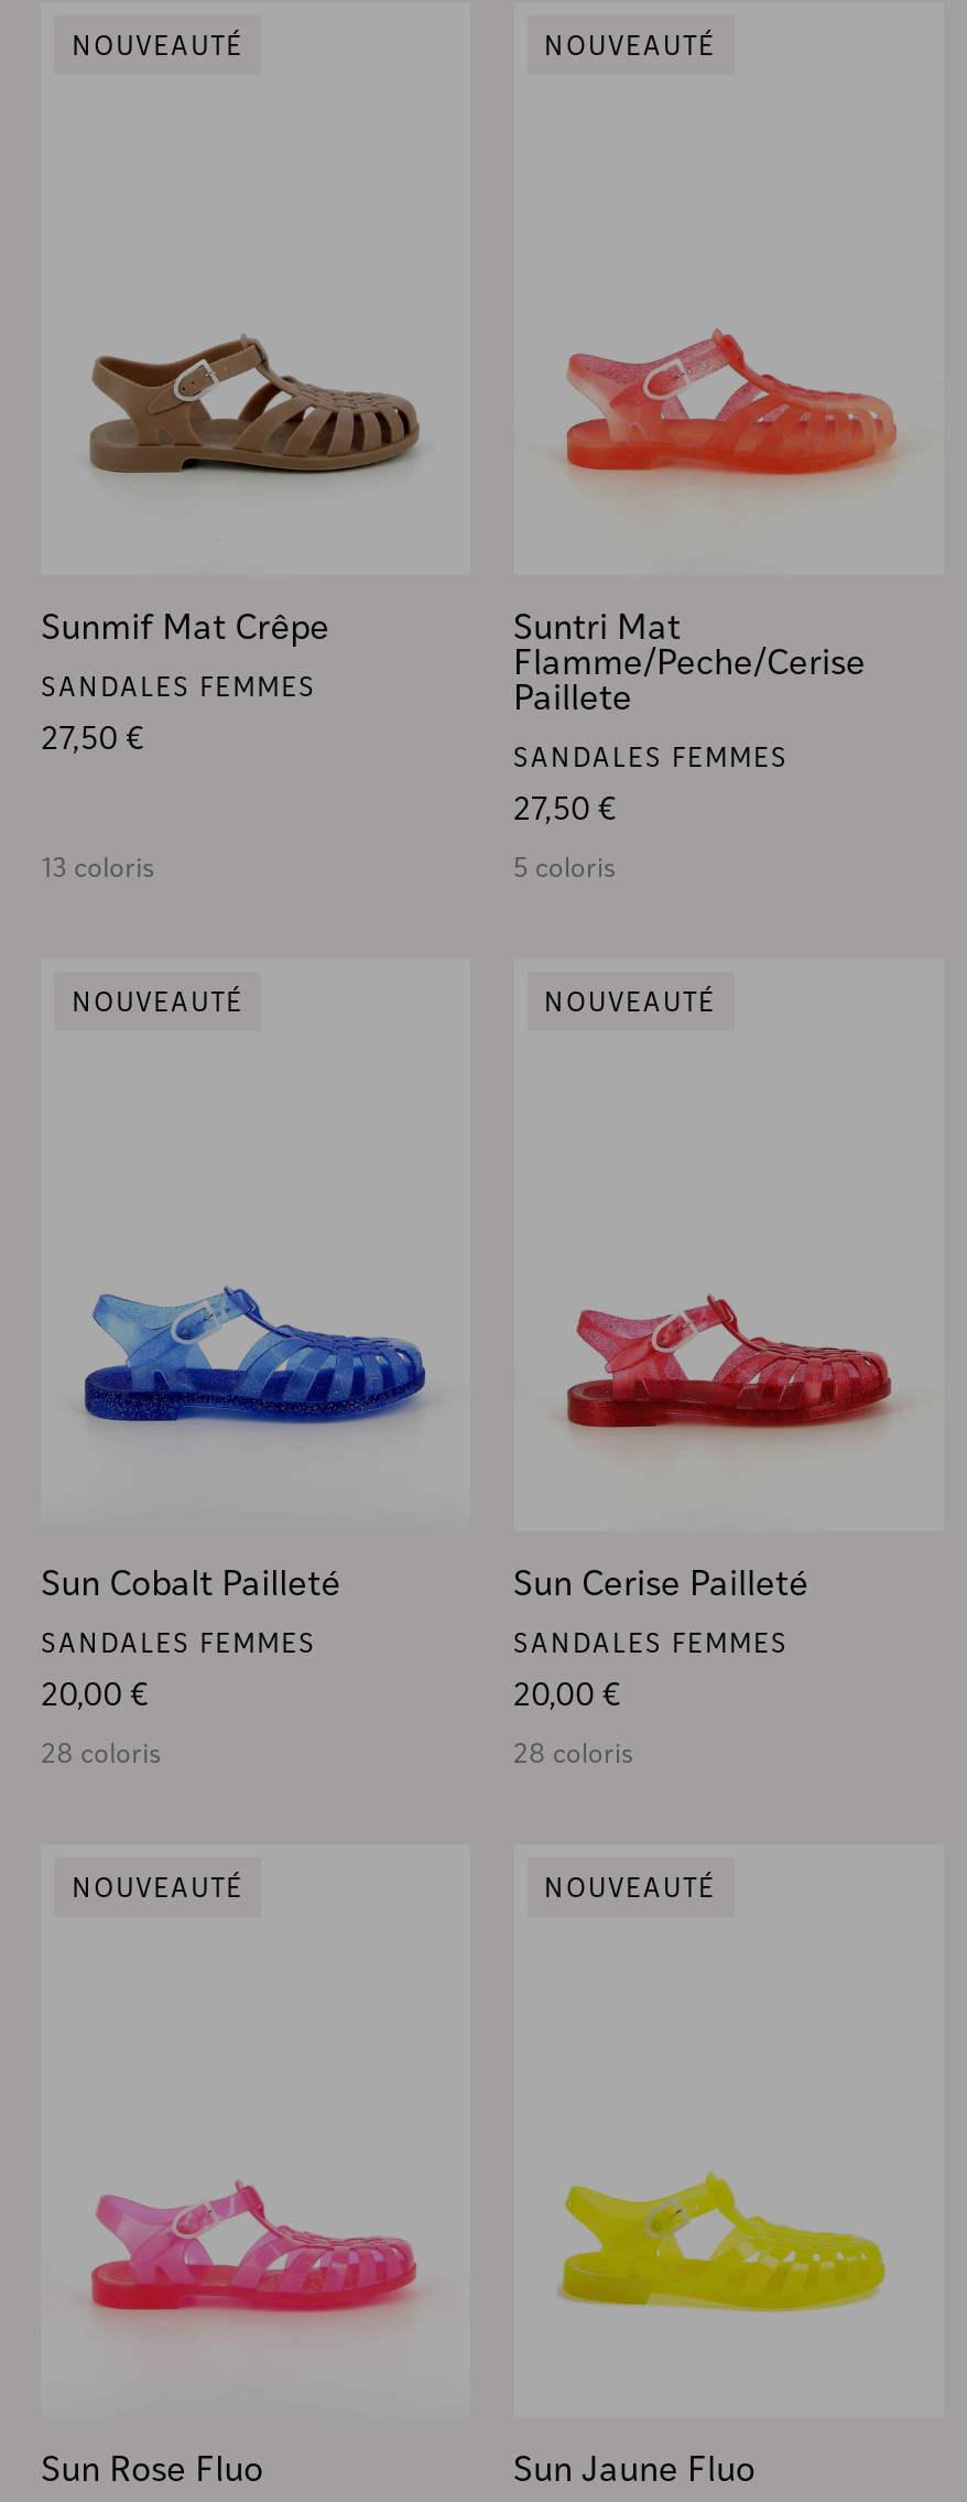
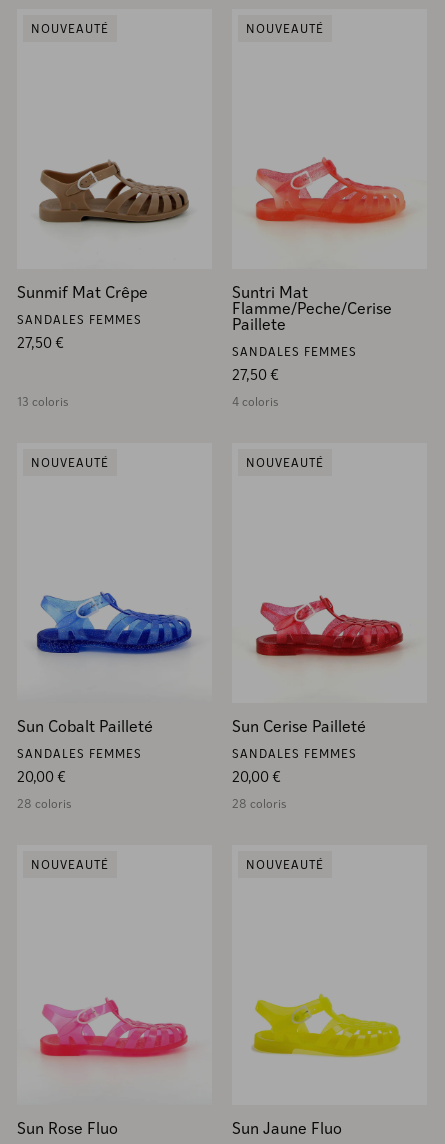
- 5 coloris
+ 4 coloris
